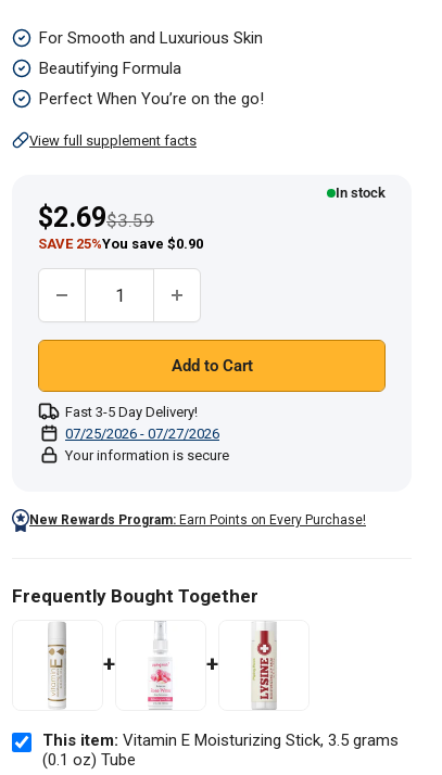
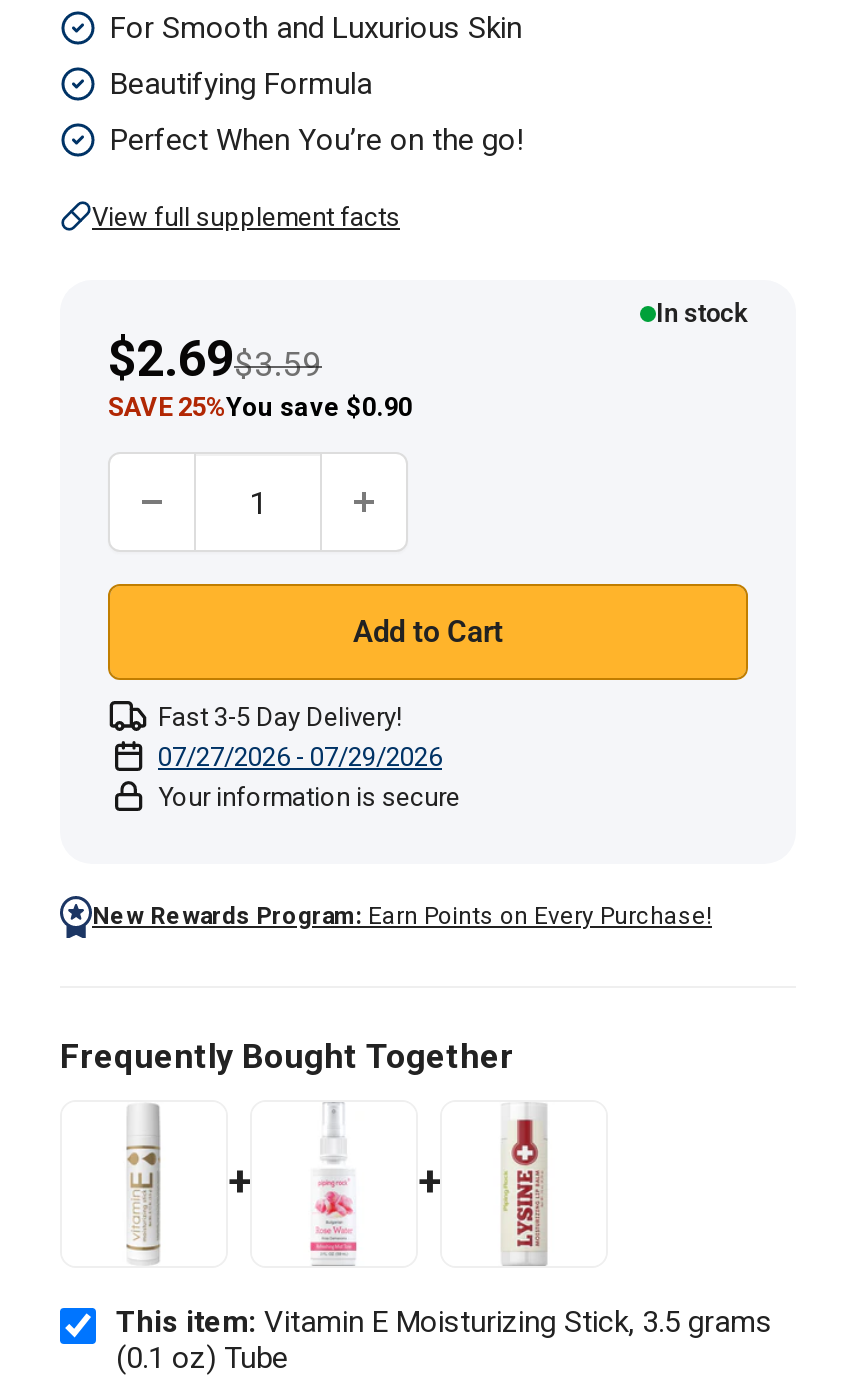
- 07/25/2026 - 07/27/2026
+ 07/27/2026 - 07/29/2026
